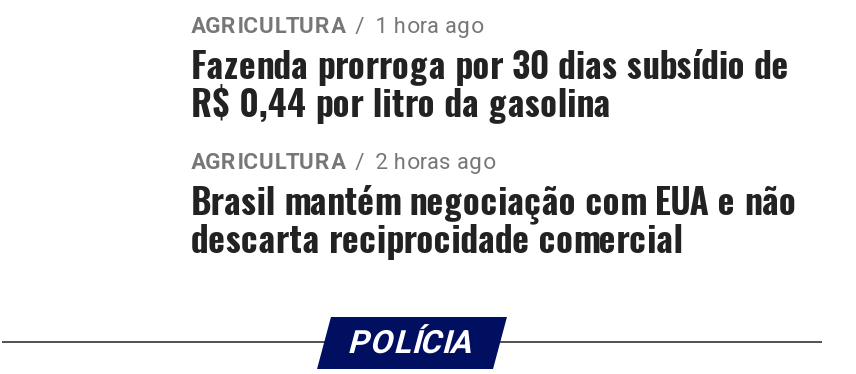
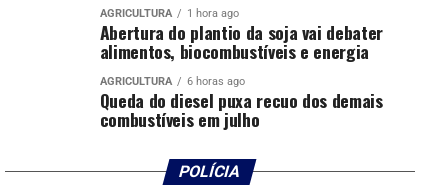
- Fazenda prorroga por 30 dias subsídio de
- R$ 0,44 por litro da gasolina
+ Abertura do plantio da soja vai debater
+ alimentos, biocombustíveis e energia

- 2 horas ago
- Brasil mantém negociação com EUA e não
- descarta reciprocidade comercial
+ 6 horas ago
+ Queda do diesel puxa recuo dos demais
+ combustíveis em julho
